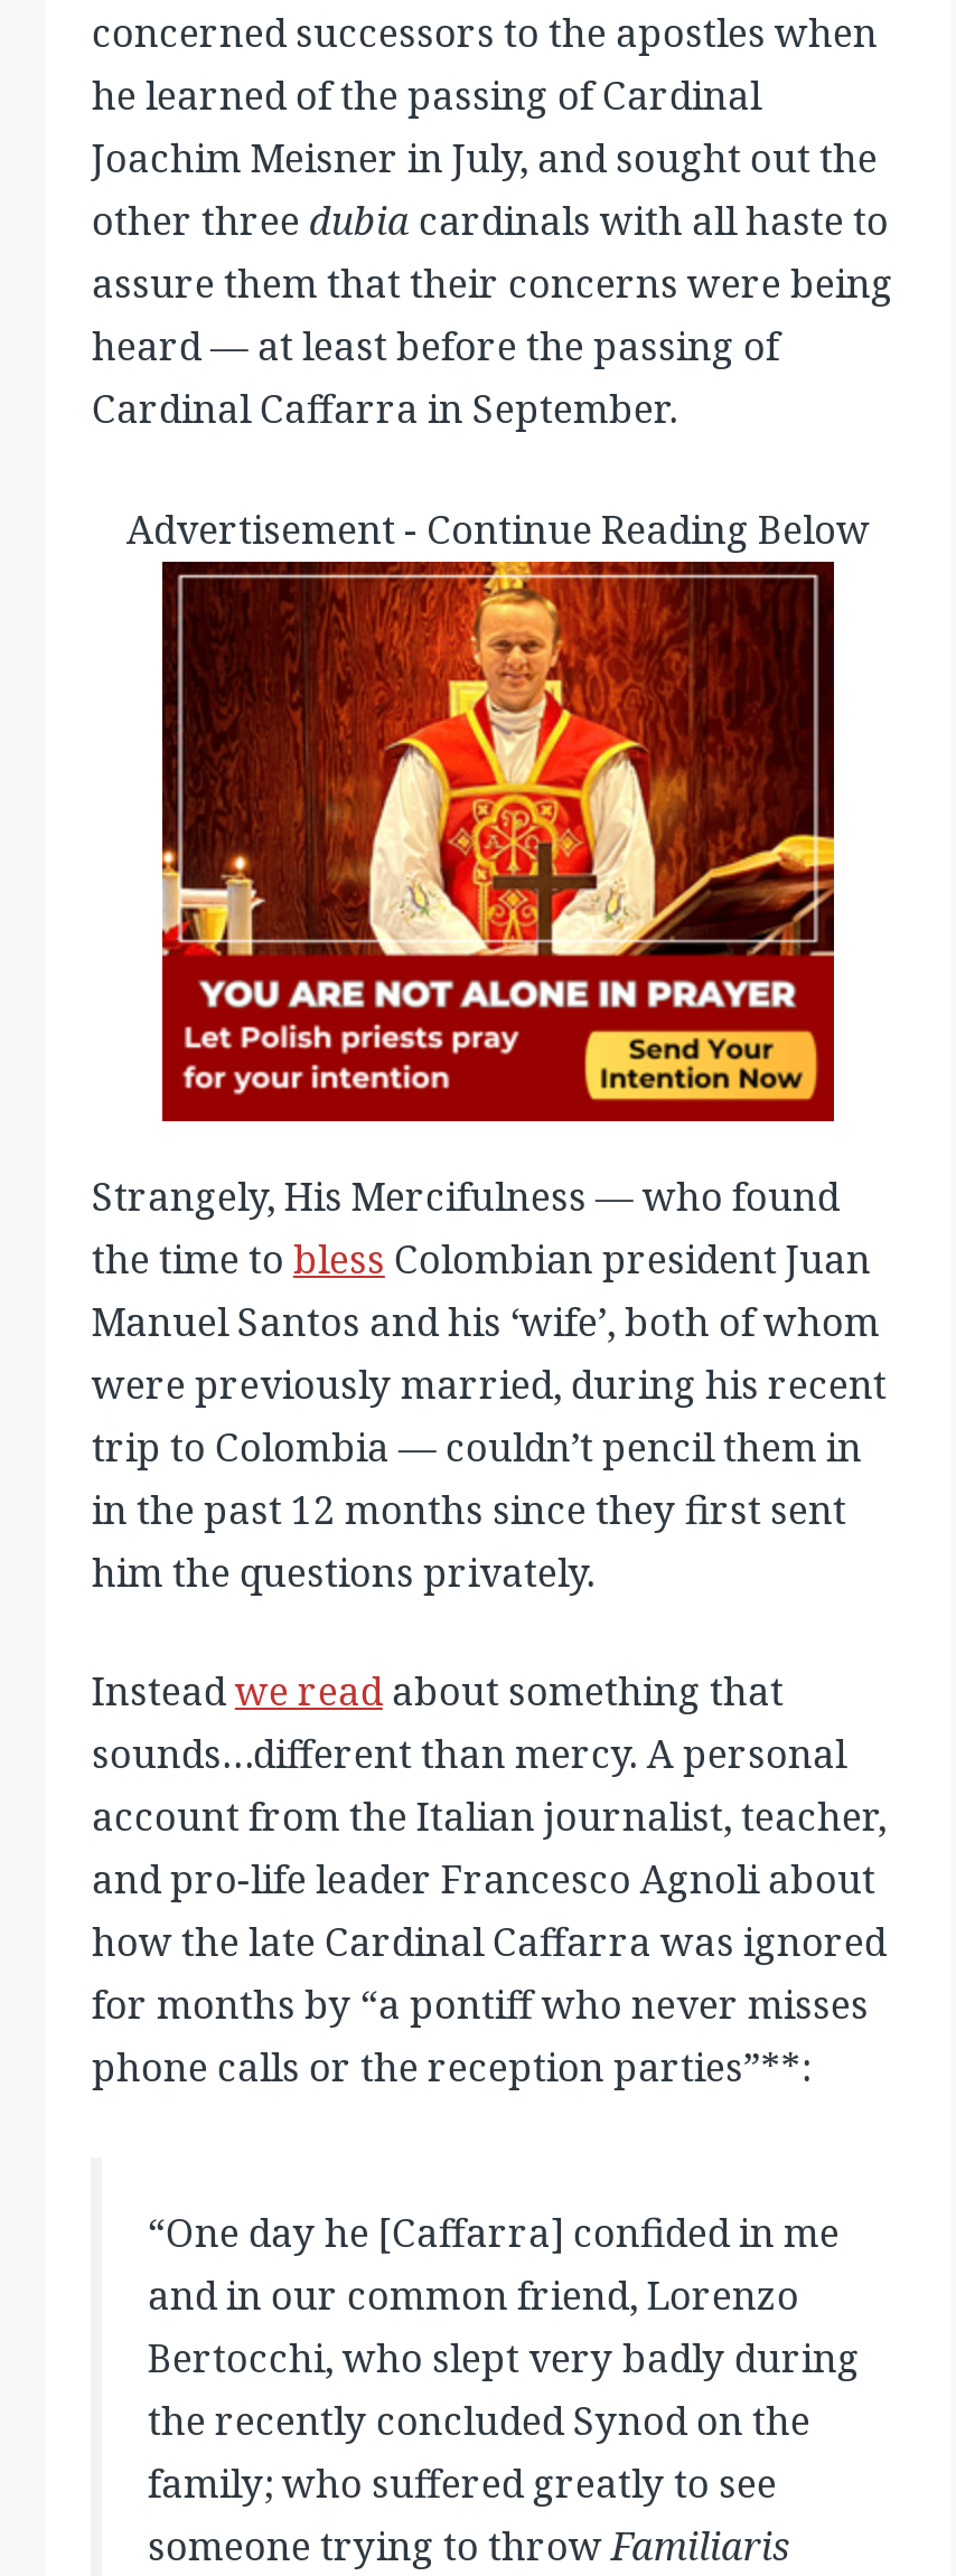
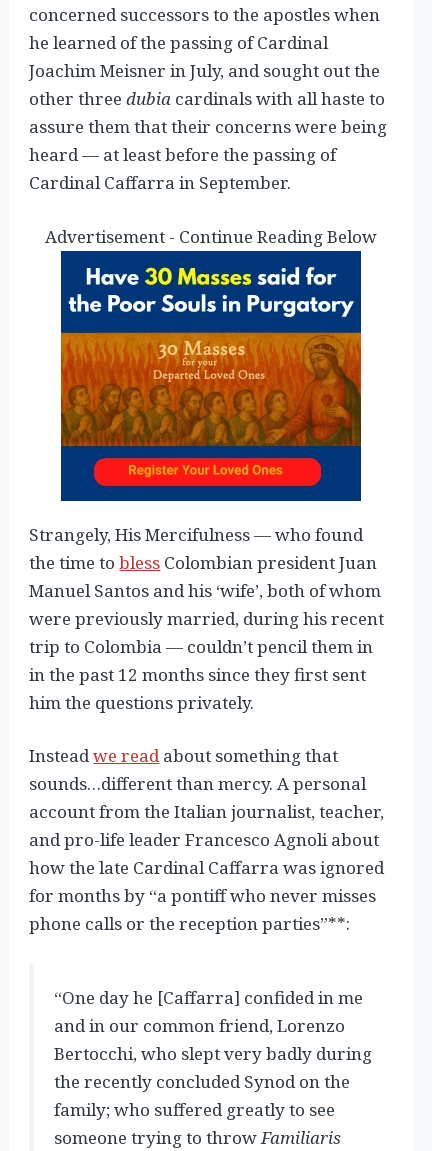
- [image]
+ [image]
